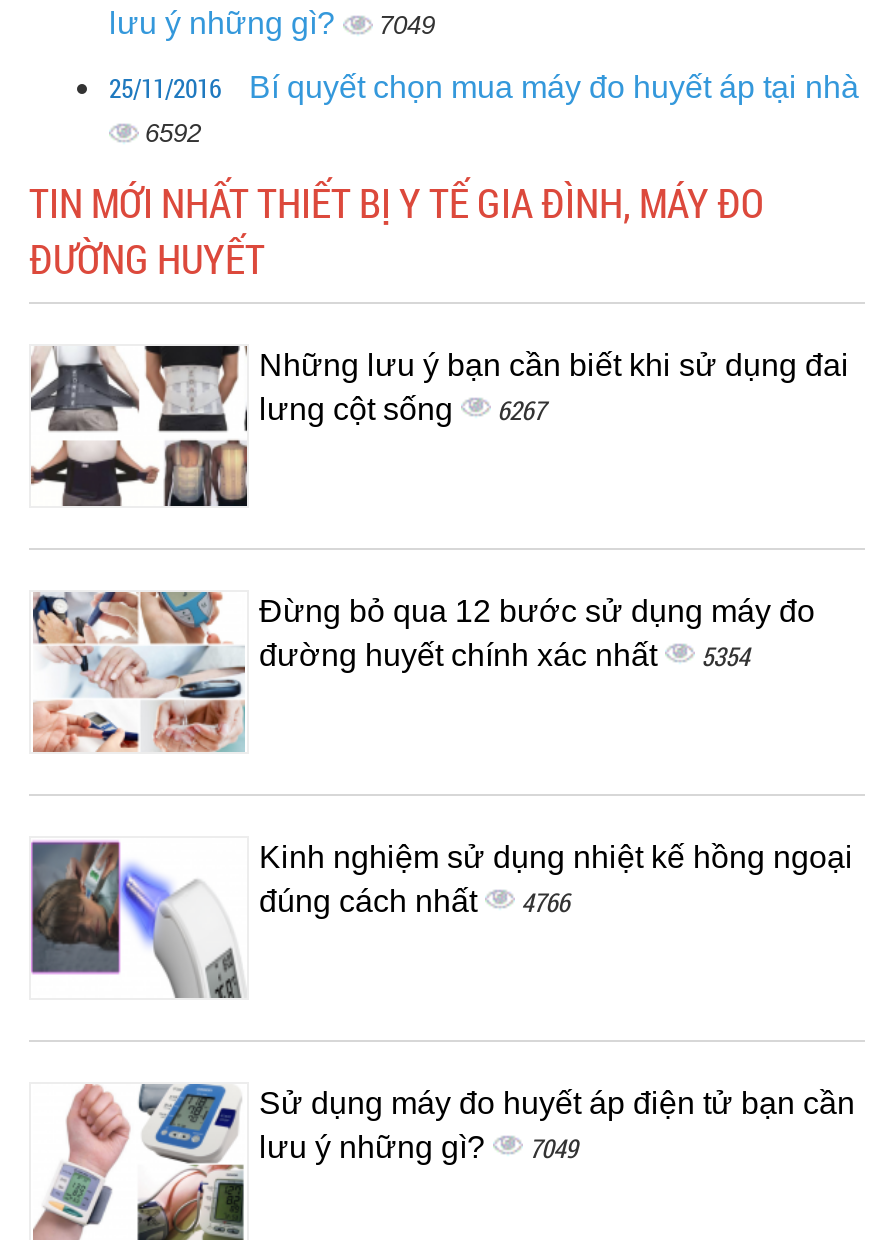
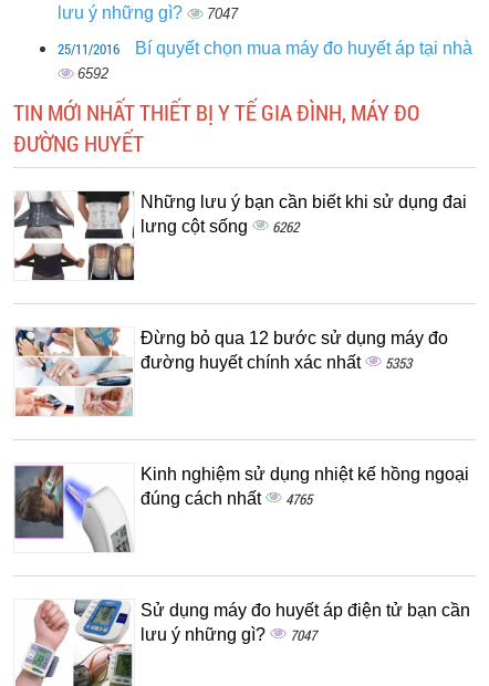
- lưu ý những gì? 7049
+ lưu ý những gì? 7047

- lưng cột sống 6267
+ lưng cột sống 6262

- đường huyết chính xác nhất 5354
+ đường huyết chính xác nhất 5353

- đúng cách nhất 4766
+ đúng cách nhất 4765

- lưu ý những gì? 7049
+ lưu ý những gì? 7047
